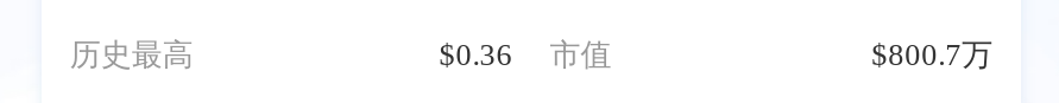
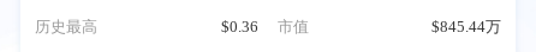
- $800.7万
+ $845.44万
